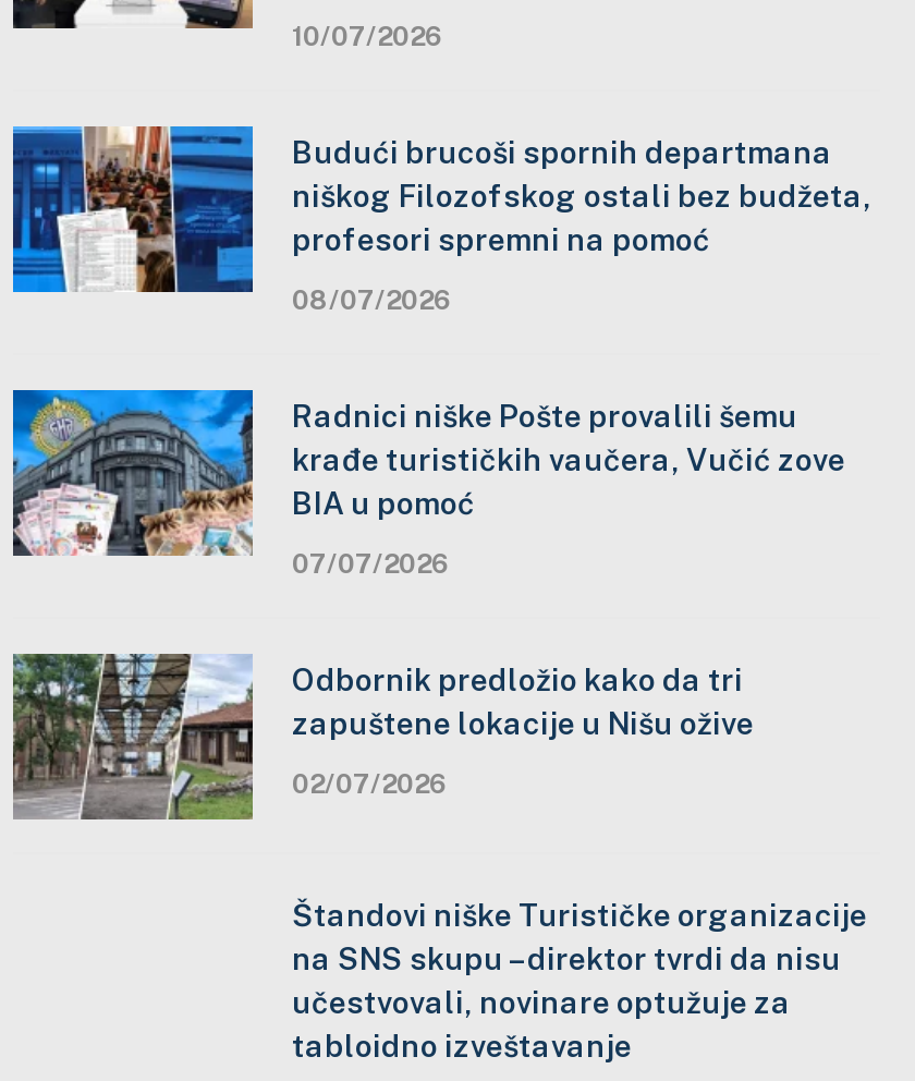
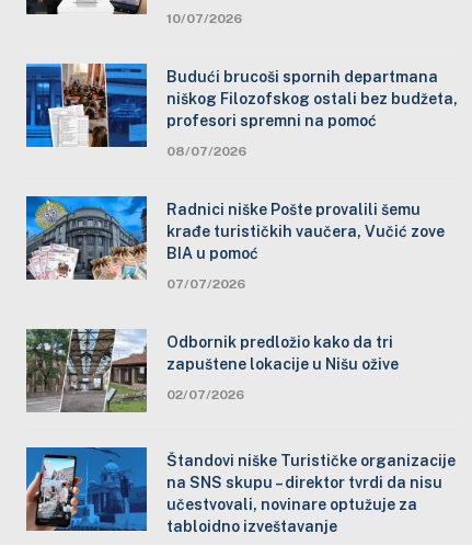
+ [image]
